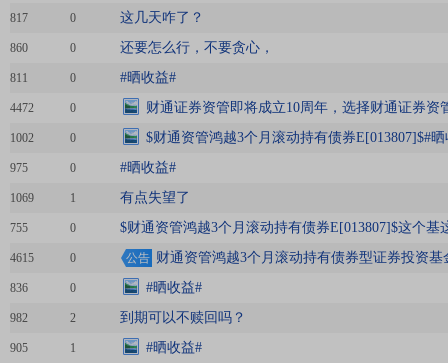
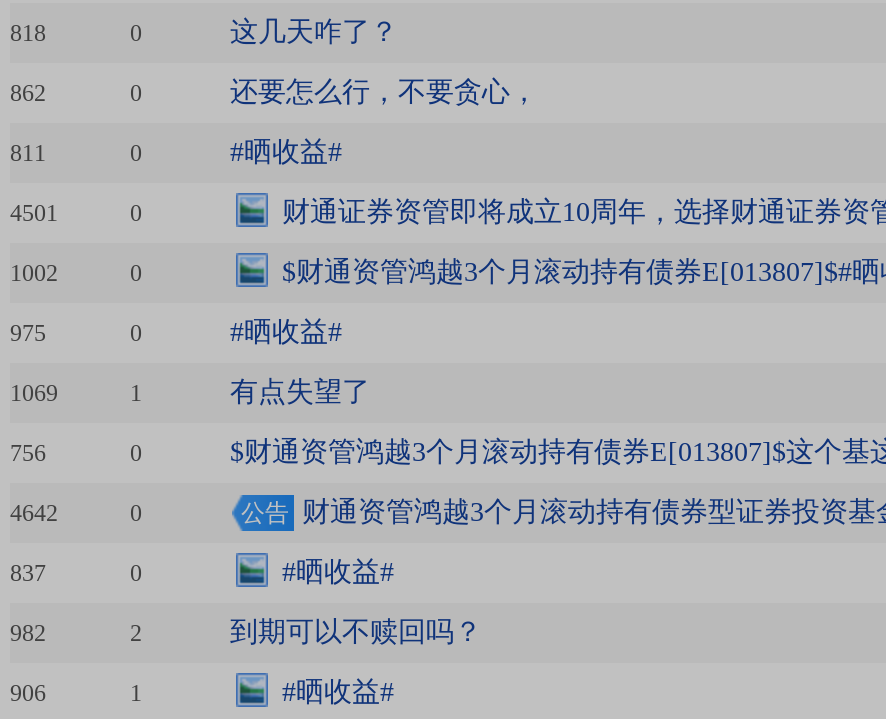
- 817
+ 818

- 860
+ 862

- 4472
+ 4501

- 755
+ 756

- 4615
+ 4642

- 836
+ 837

- 905
+ 906
